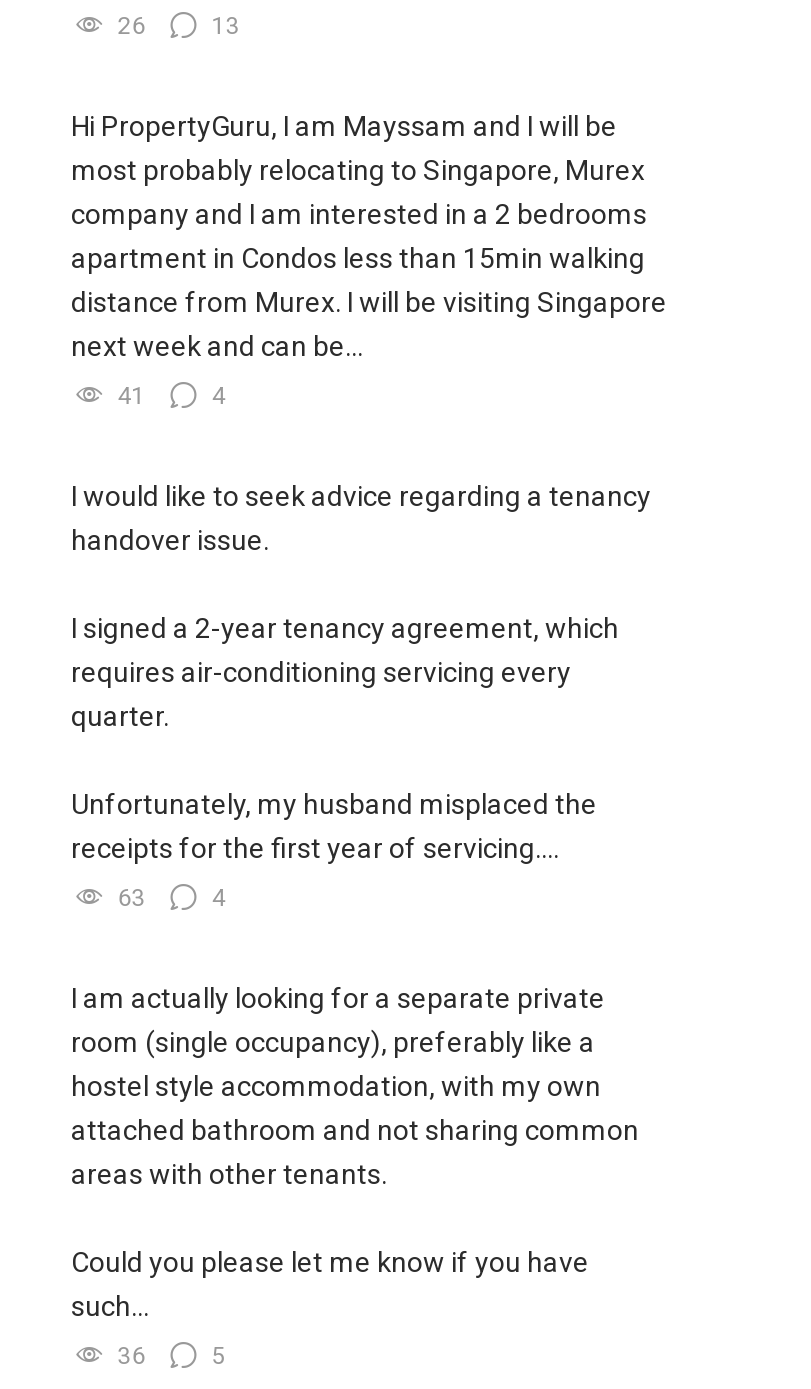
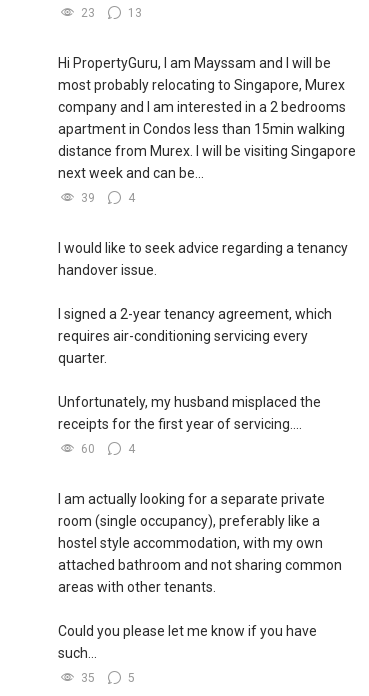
- 26
+ 23

- 41
+ 39

- 63
+ 60

- 36
+ 35
